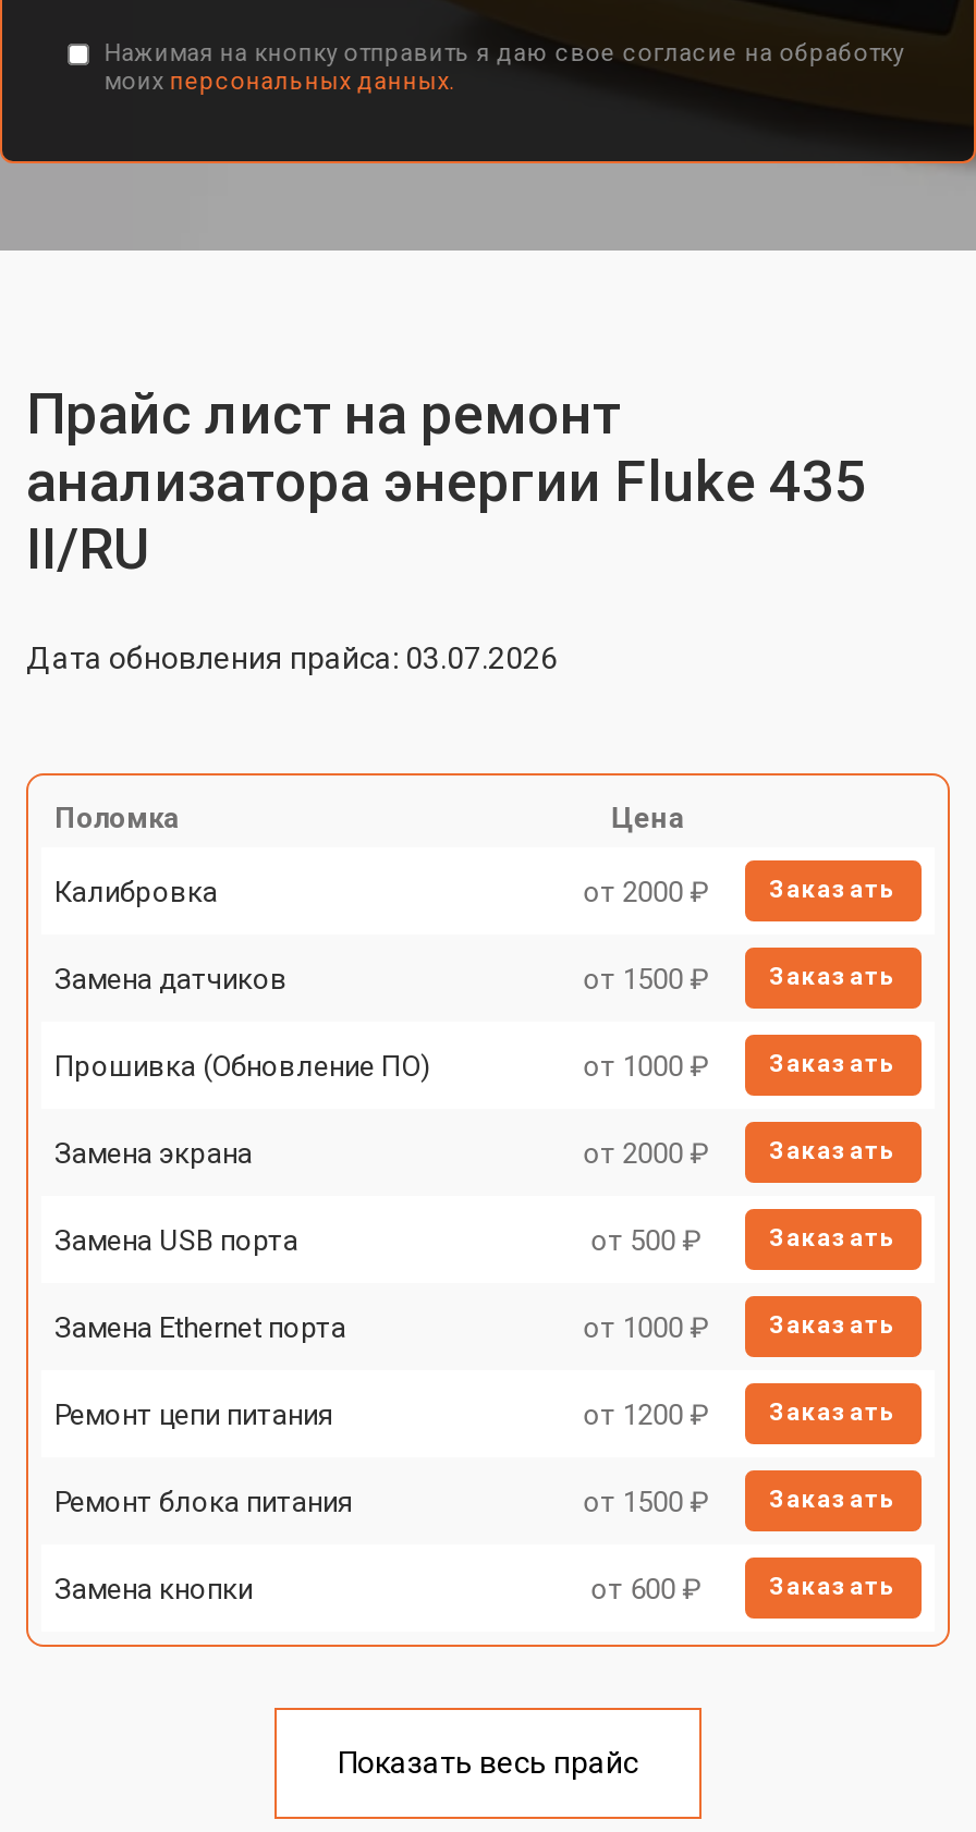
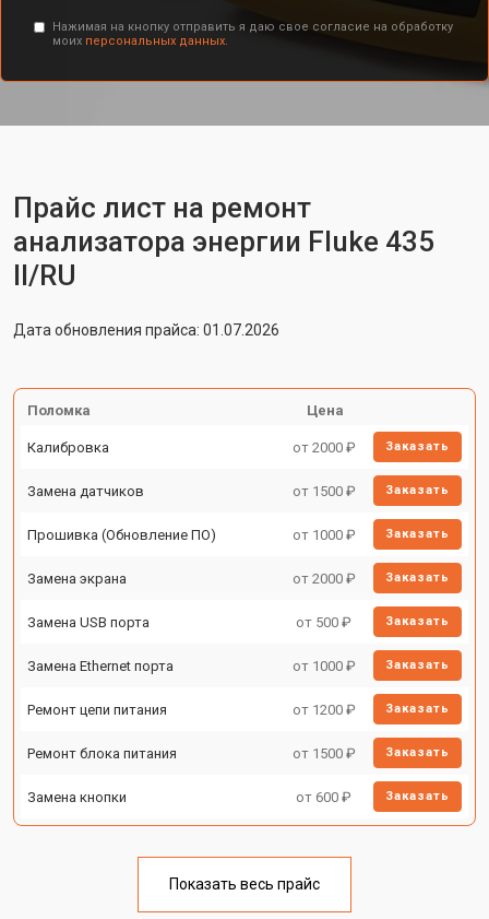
- Дата обновления прайса: 03.07.2026
+ Дата обновления прайса: 01.07.2026
